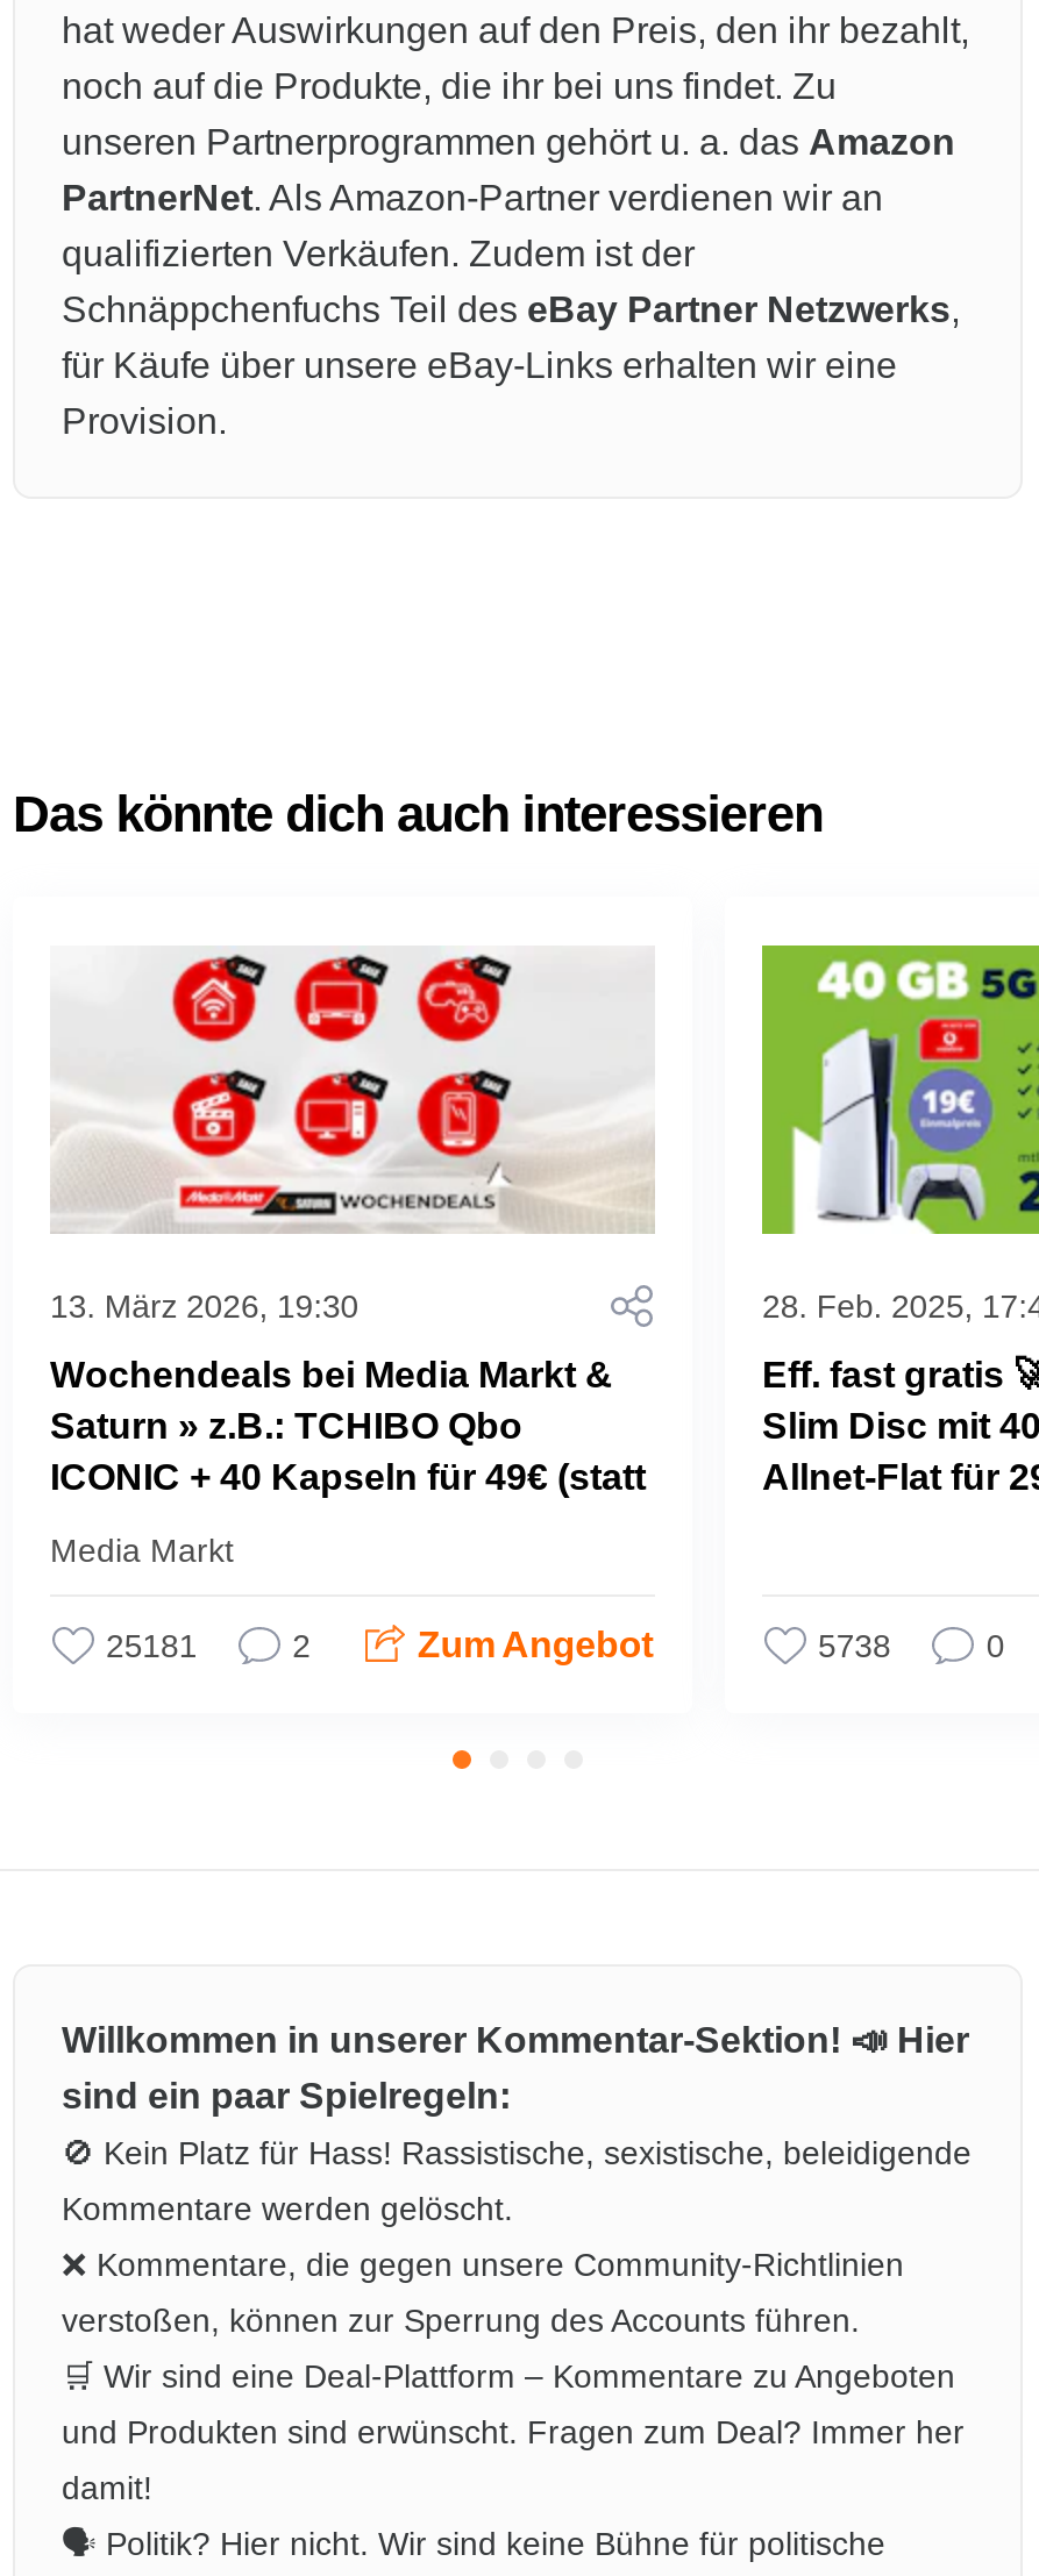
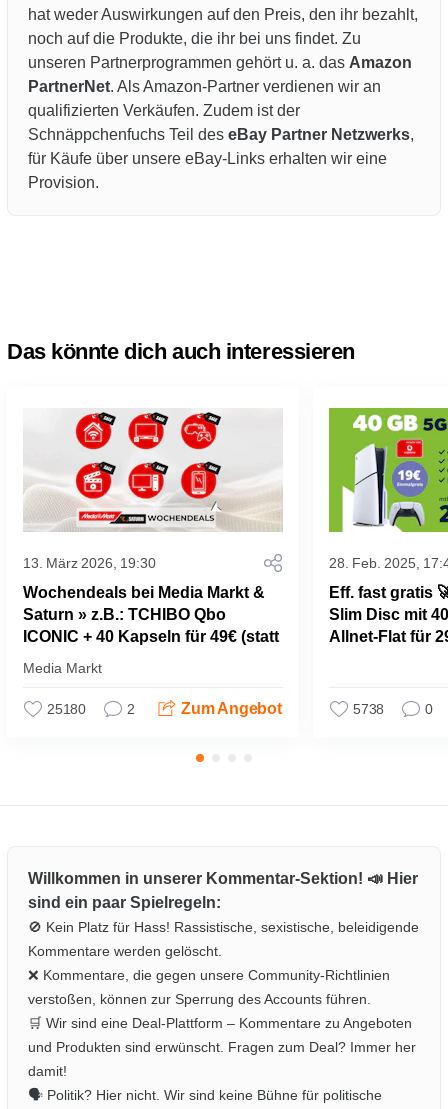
- 25181
+ 25180
